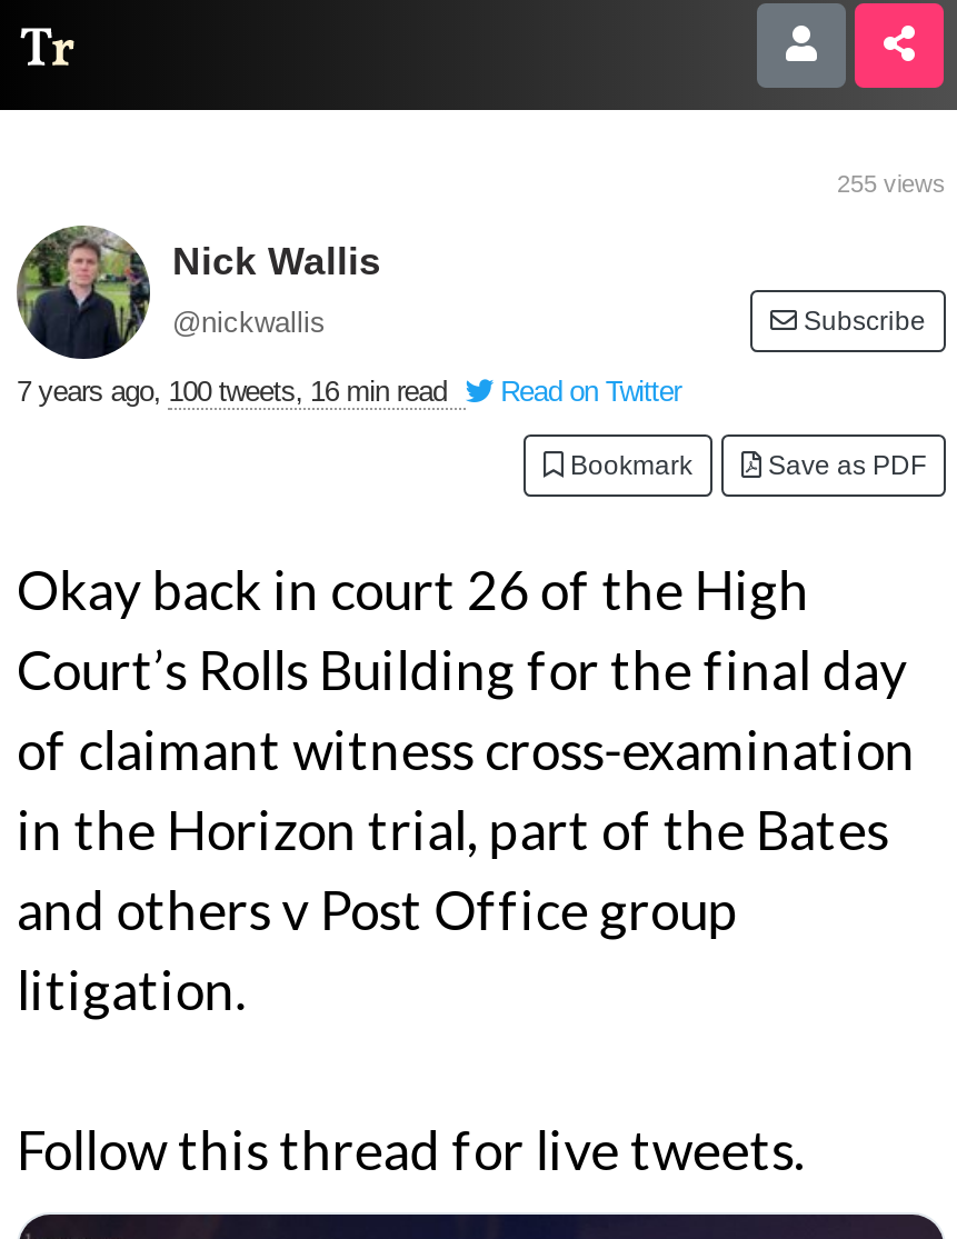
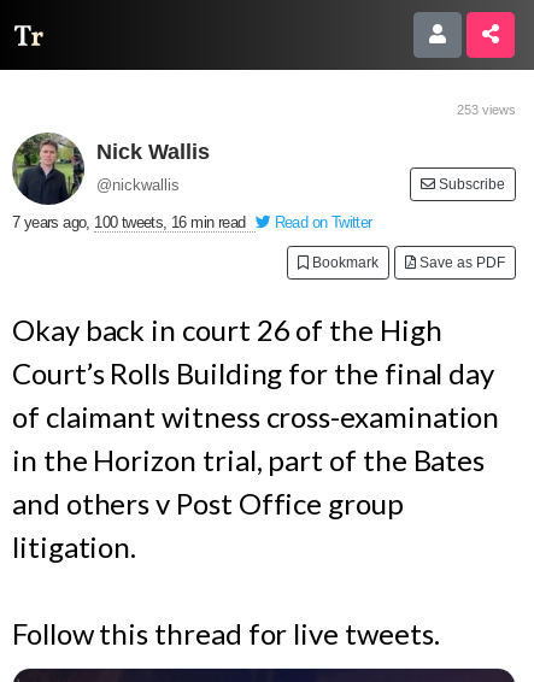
- 255 views
+ 253 views
